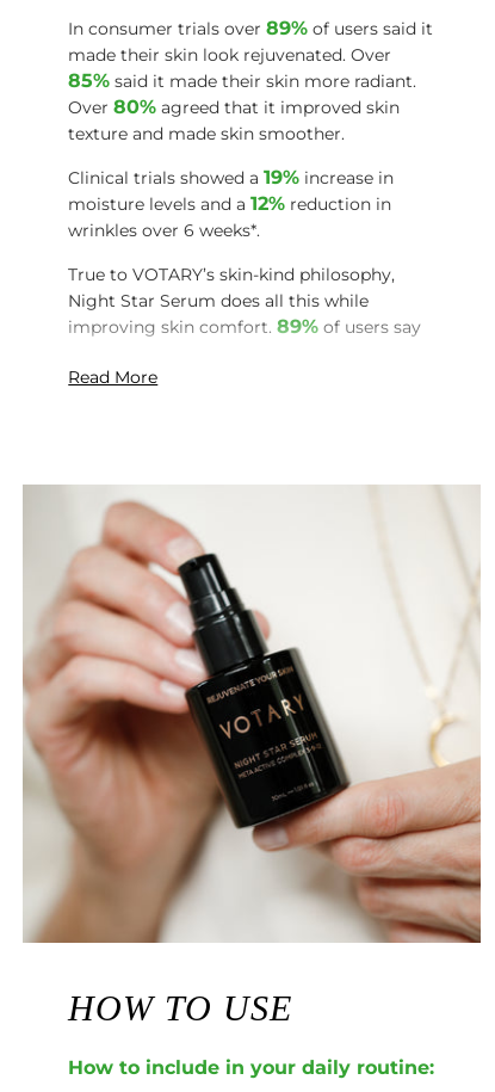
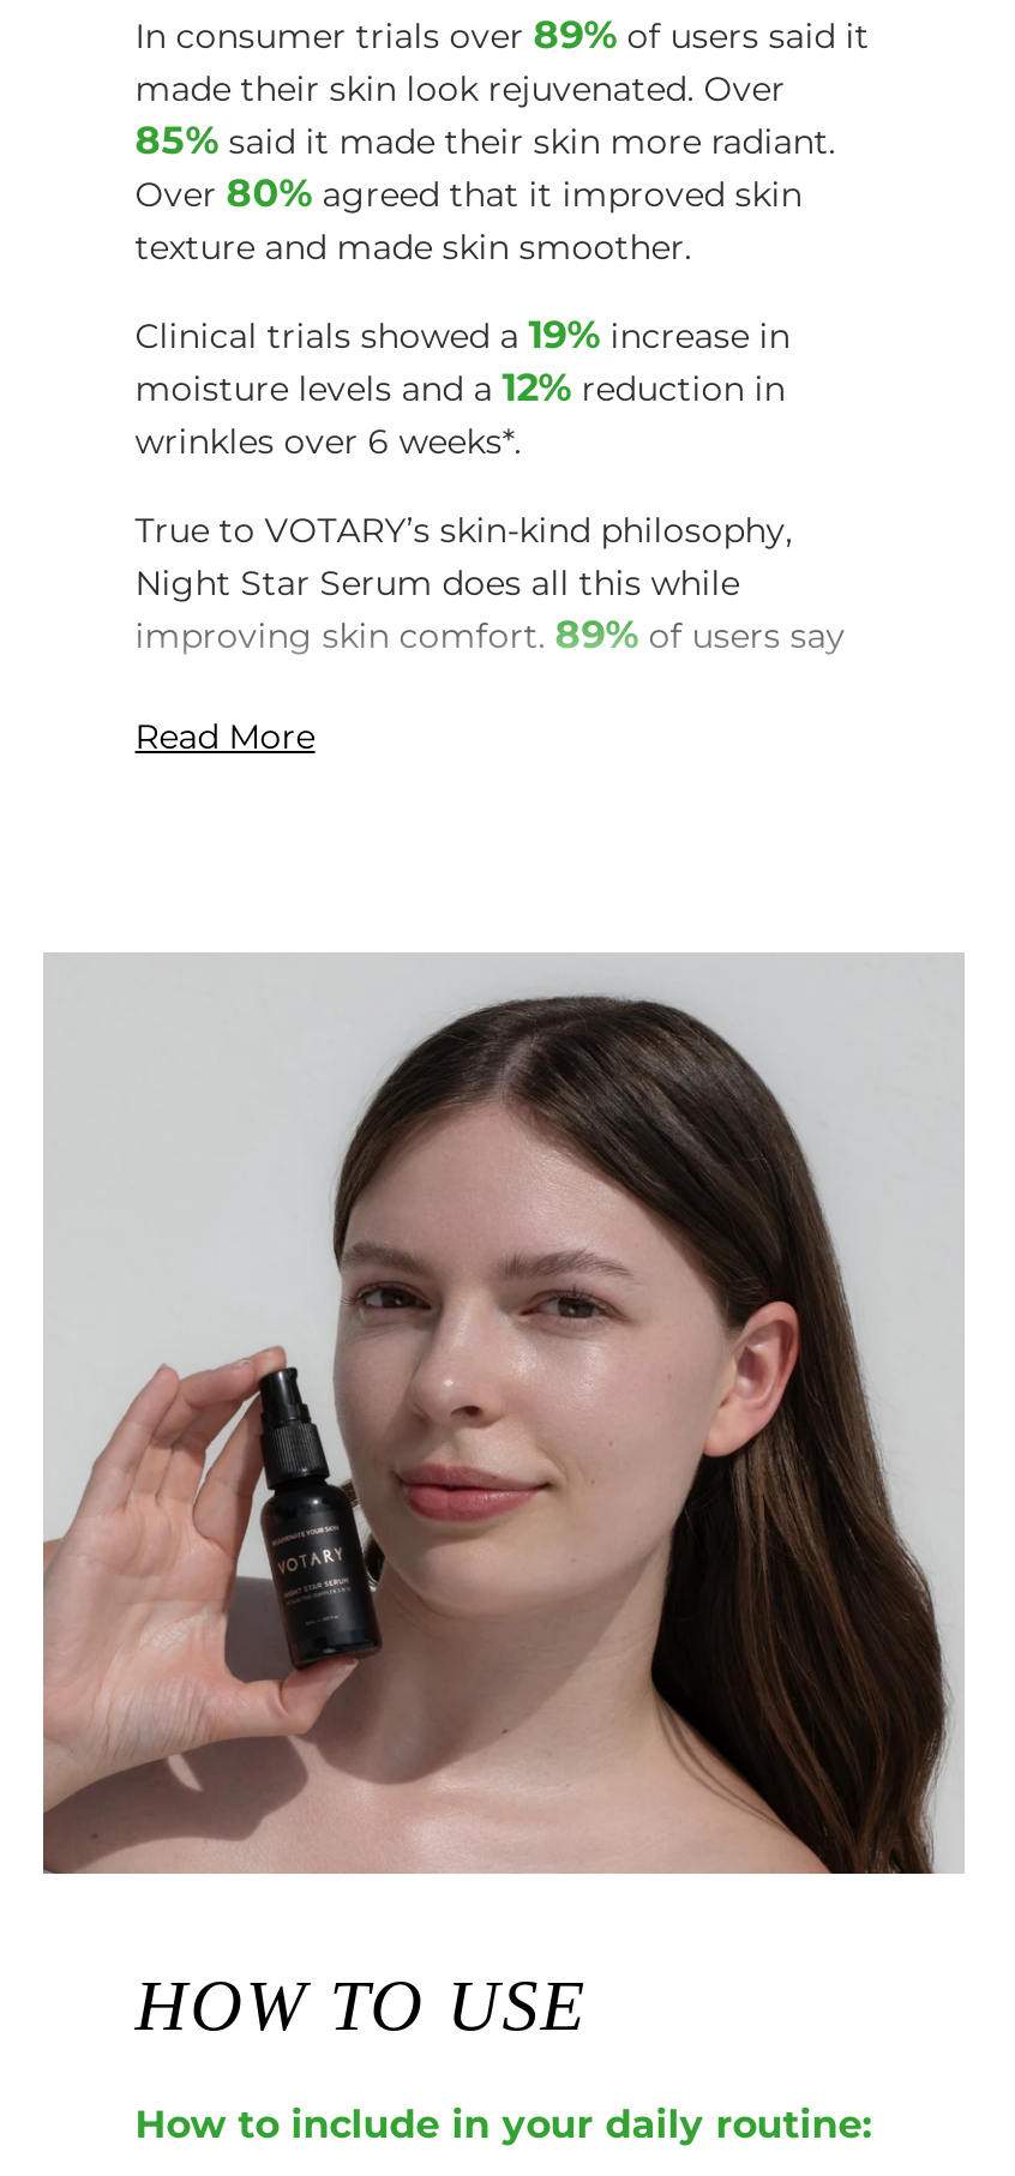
- [image]
+ [image]
